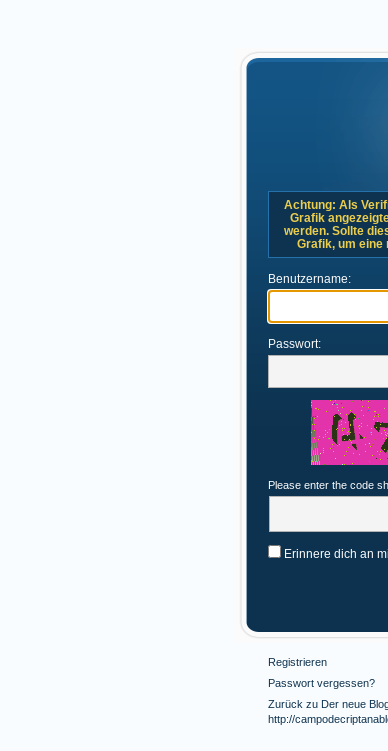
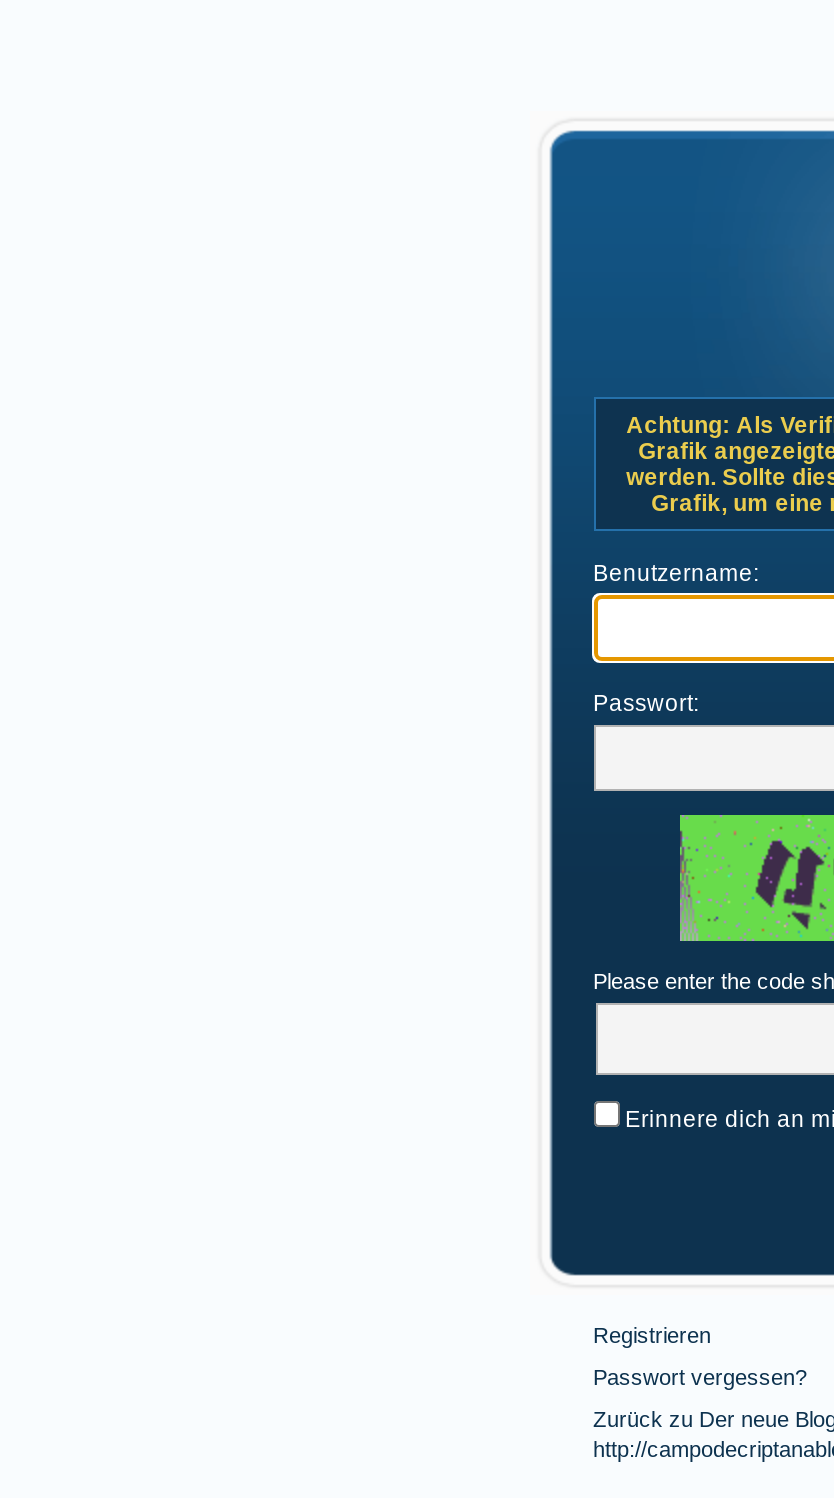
- [image]
+ [image]
